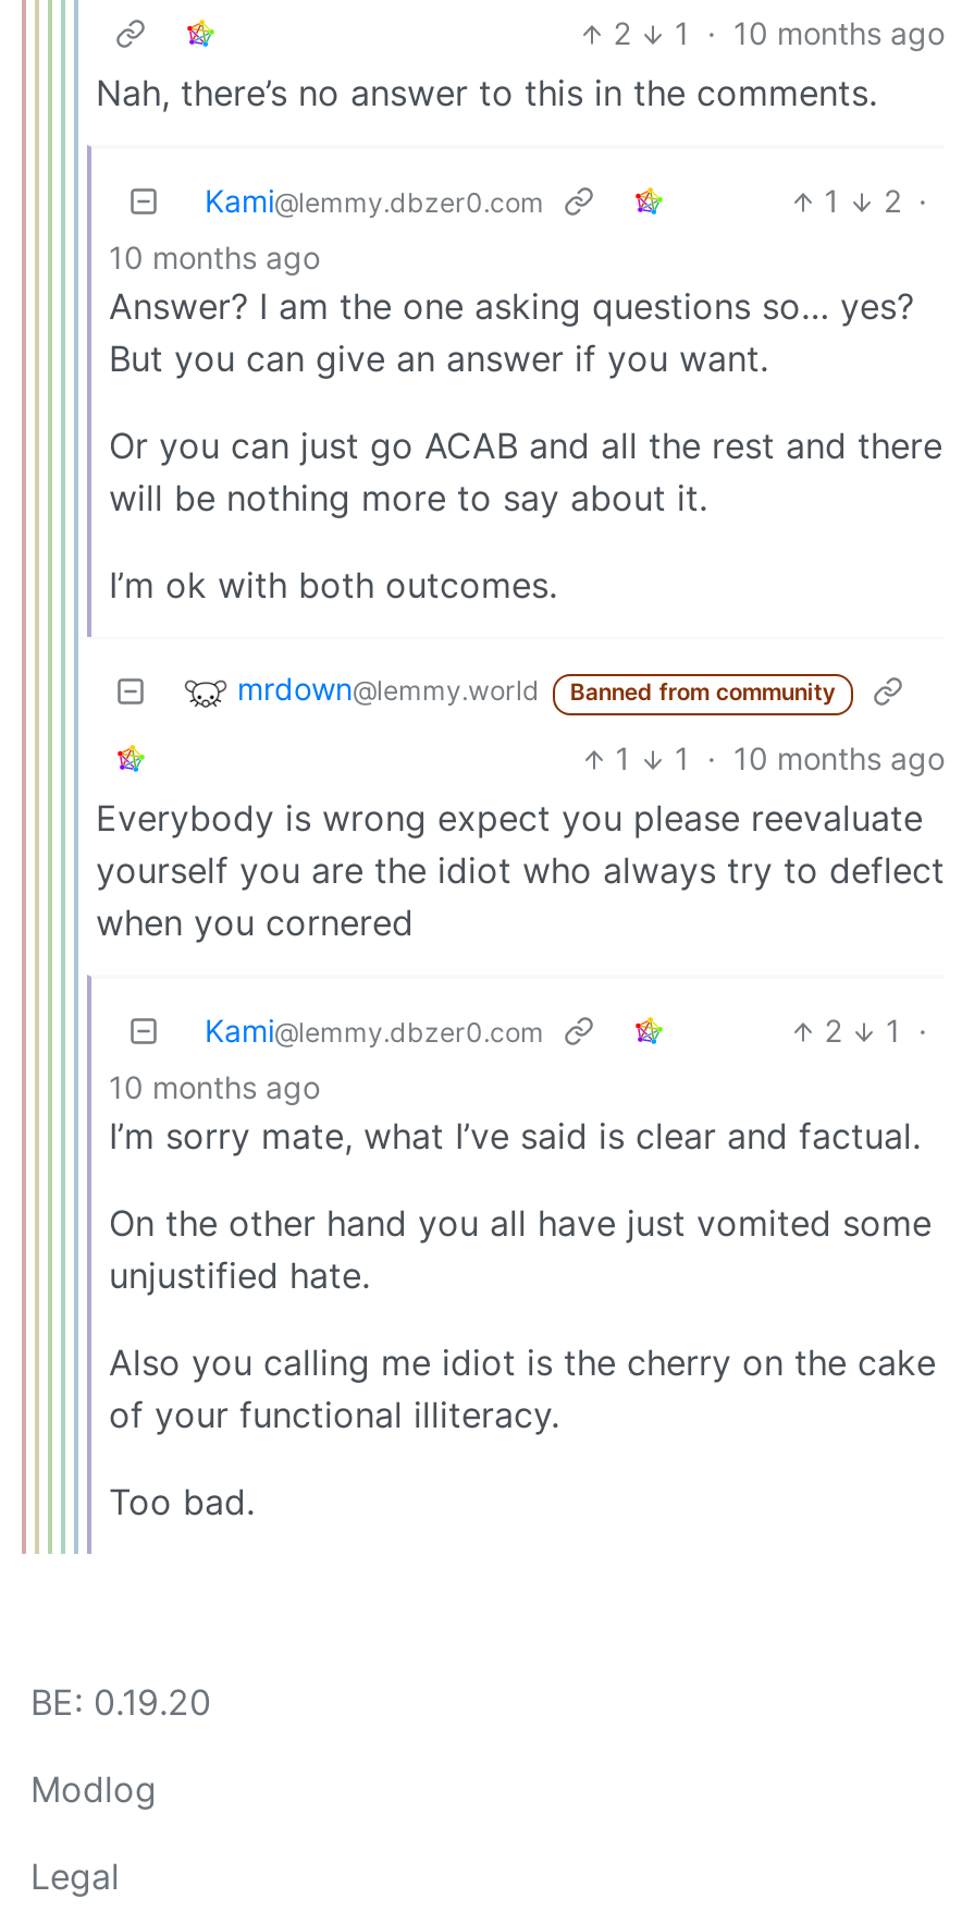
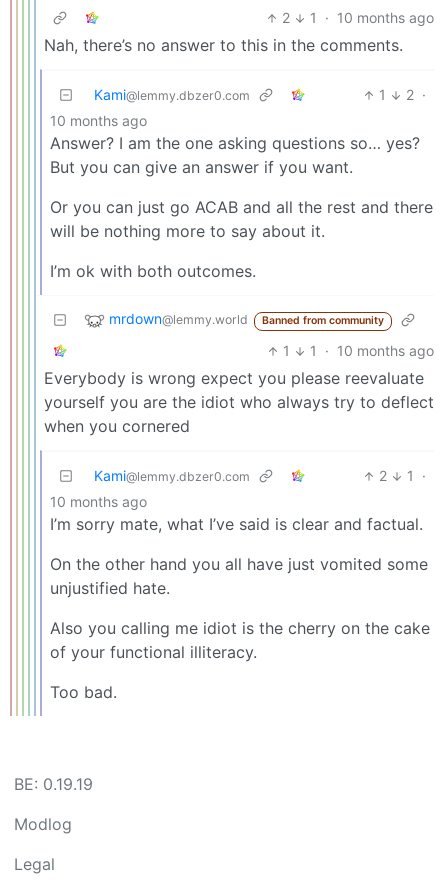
- BE: 0.19.20
+ BE: 0.19.19
